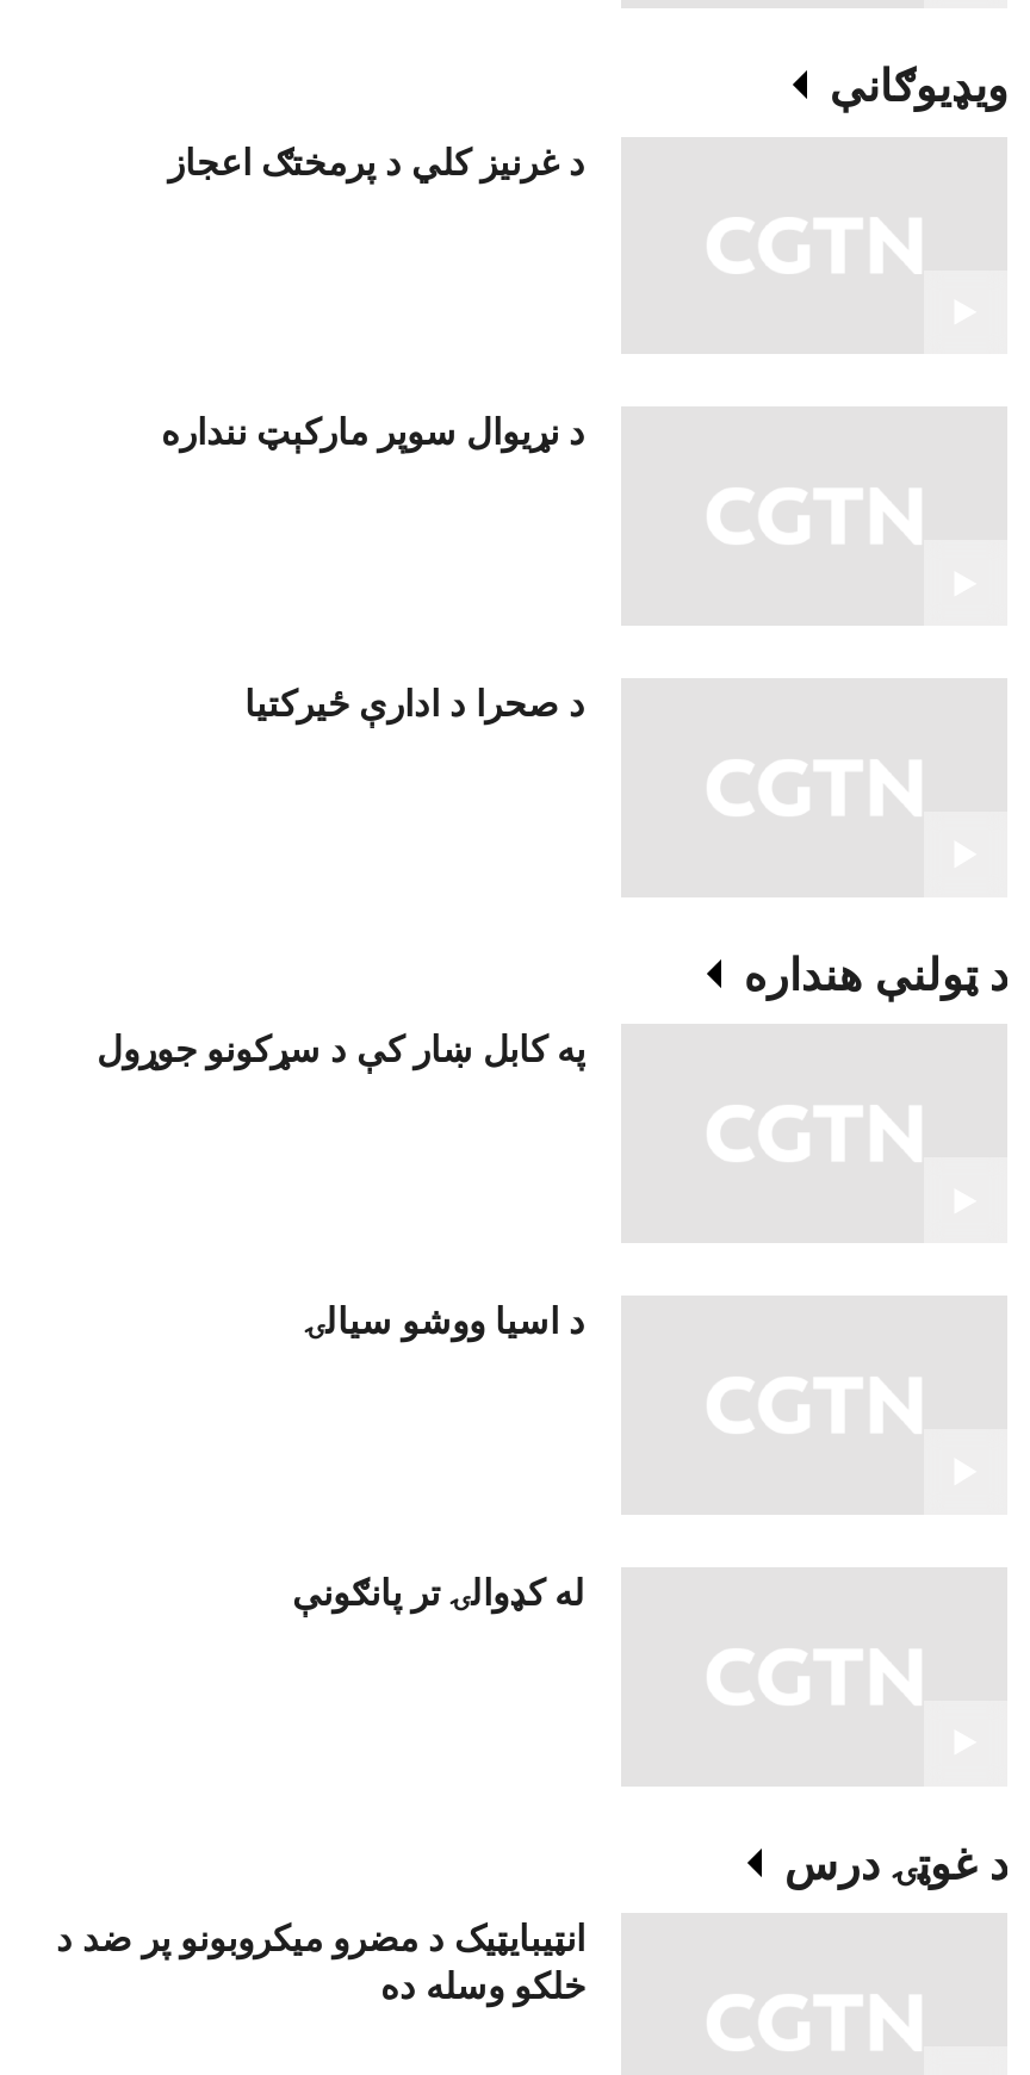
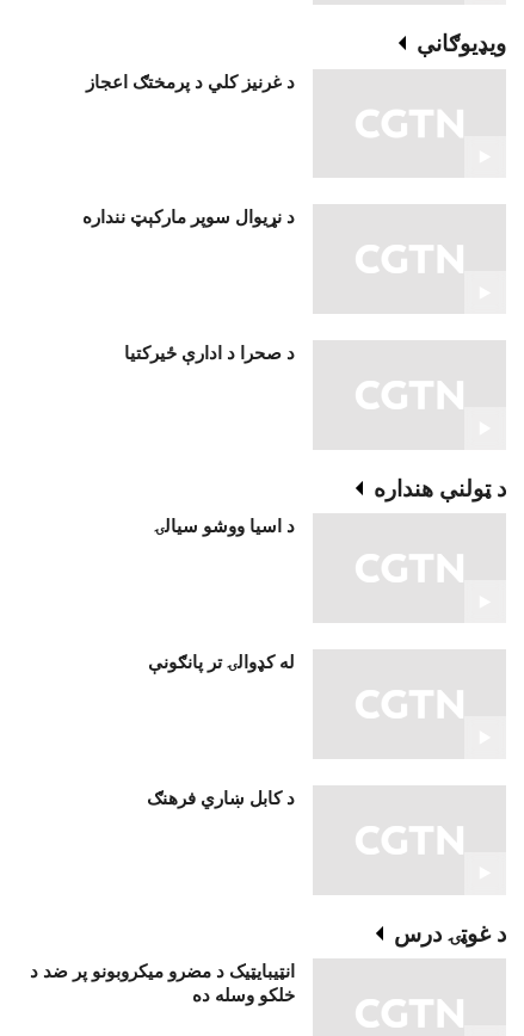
- په کابل ښار کې د سړکونو جوړول

moved up: د اسیا ووشو سیالۍ | له کډوالۍ تر پانګونې

+ د کابل ښاري فرهنګ
